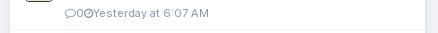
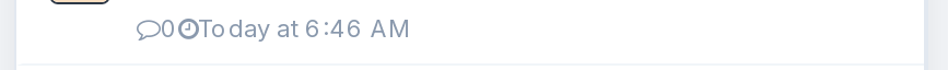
- Yesterday at 6:07 AM
+ Today at 6:46 AM
